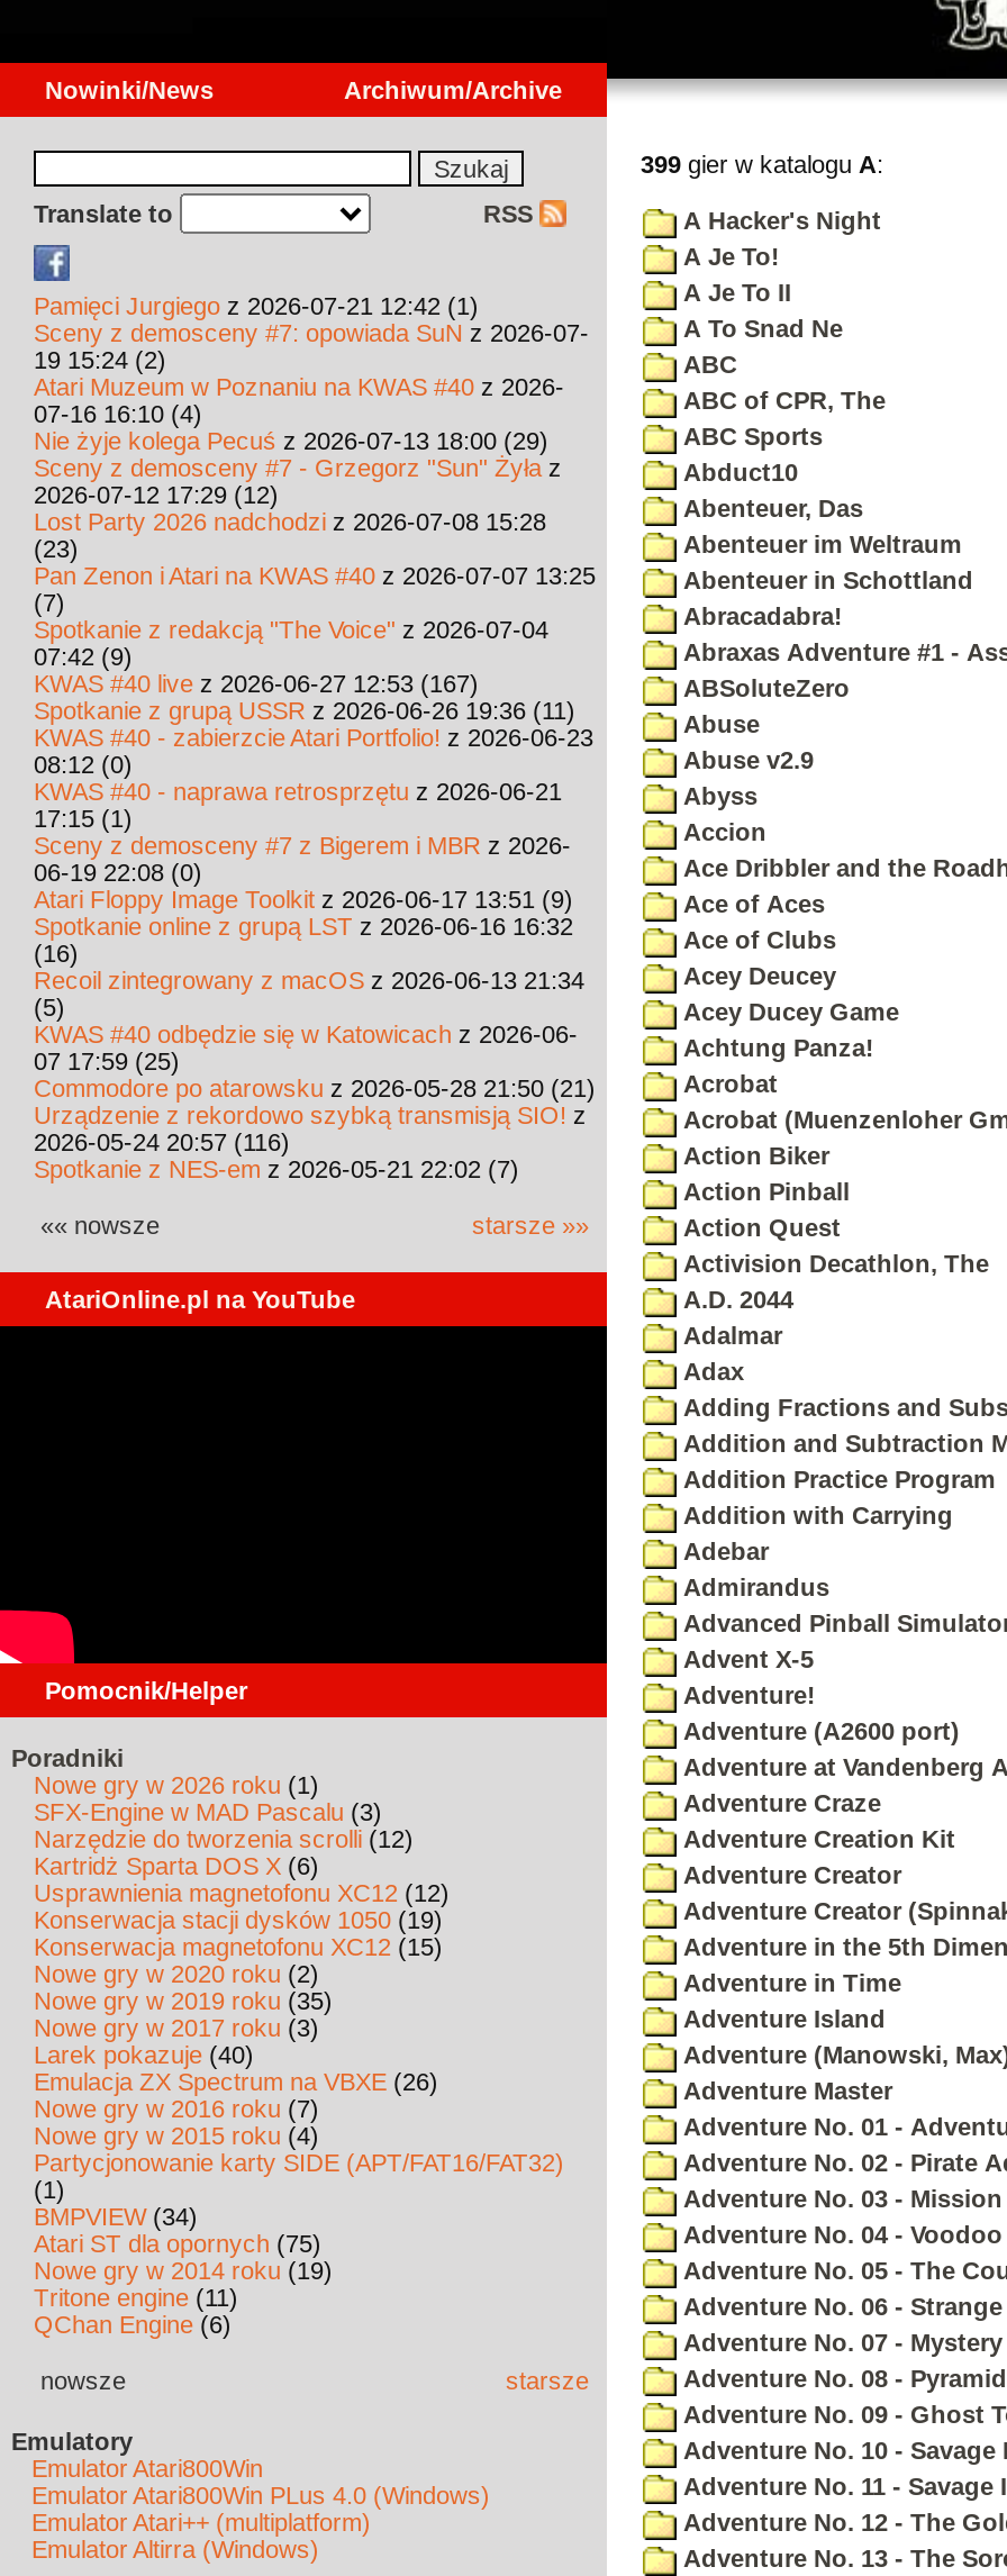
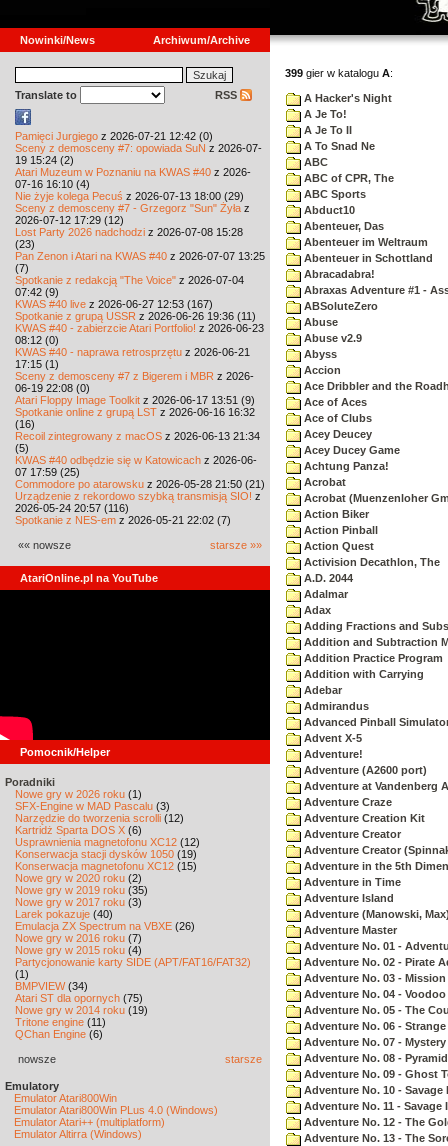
- Pamięci Jurgiego z 2026-07-21 12:42 (1)
+ Pamięci Jurgiego z 2026-07-21 12:42 (0)
